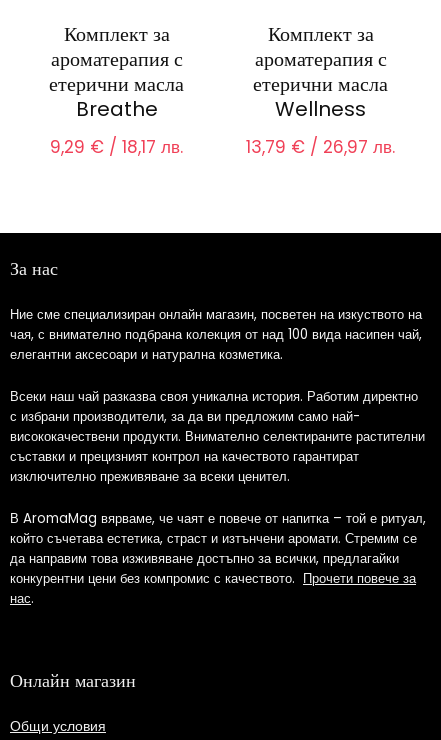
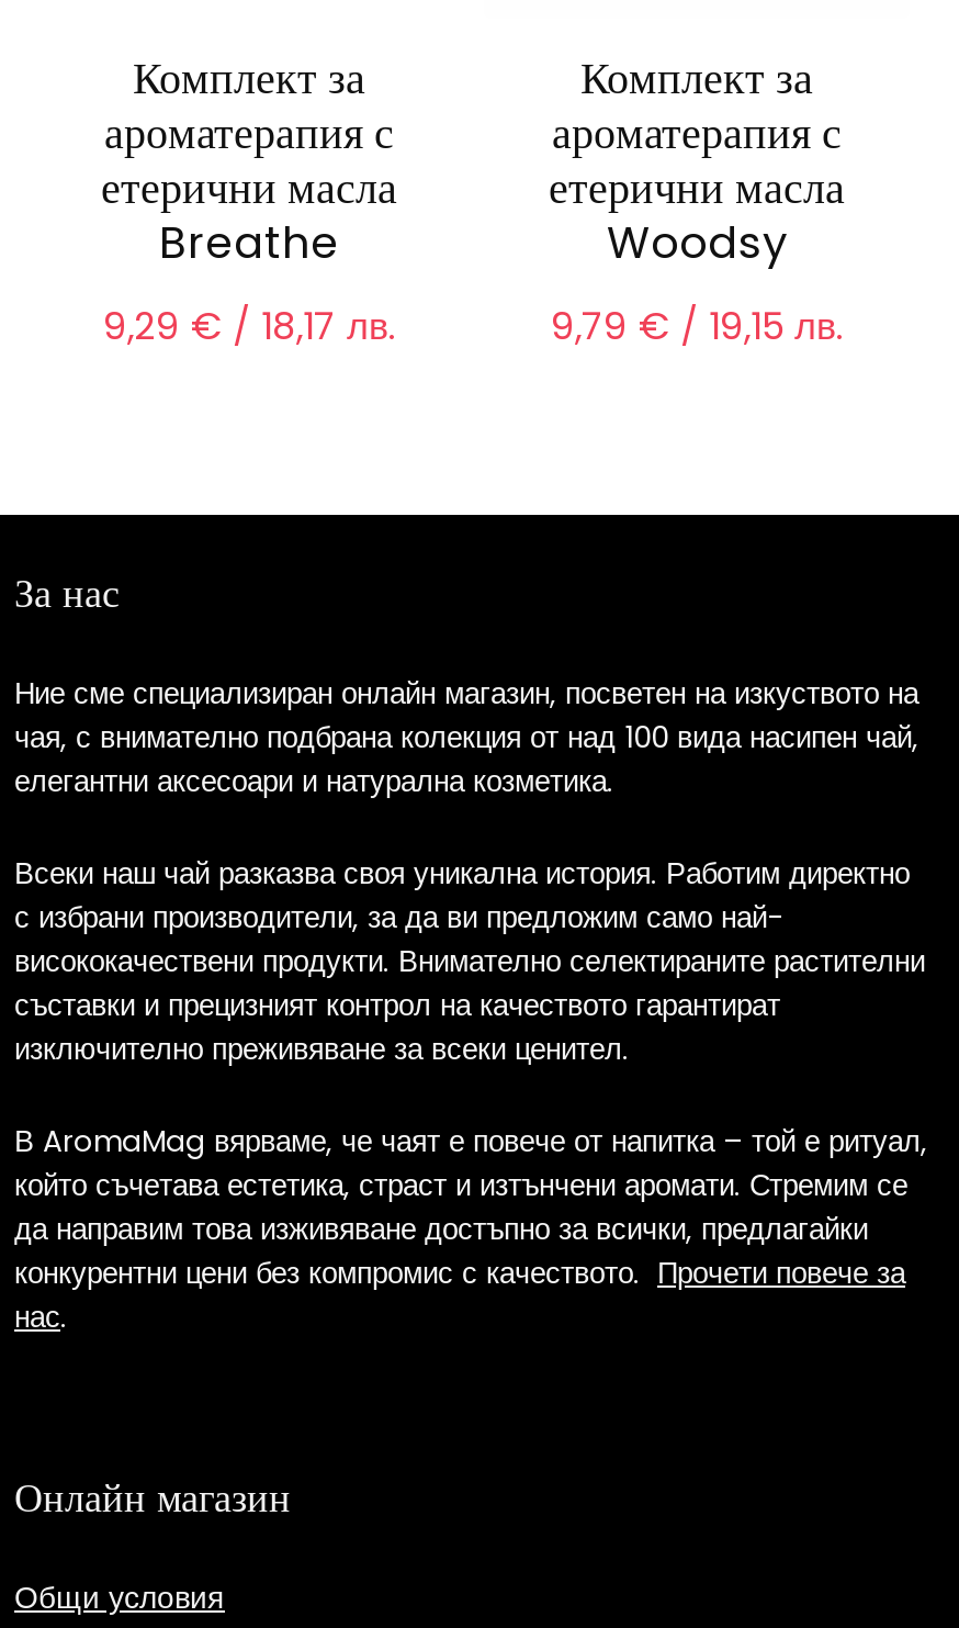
- Wellness
- 13,79 €/ 26,97 лв.
+ Woodsy
+ 9,79 €/ 19,15 лв.
